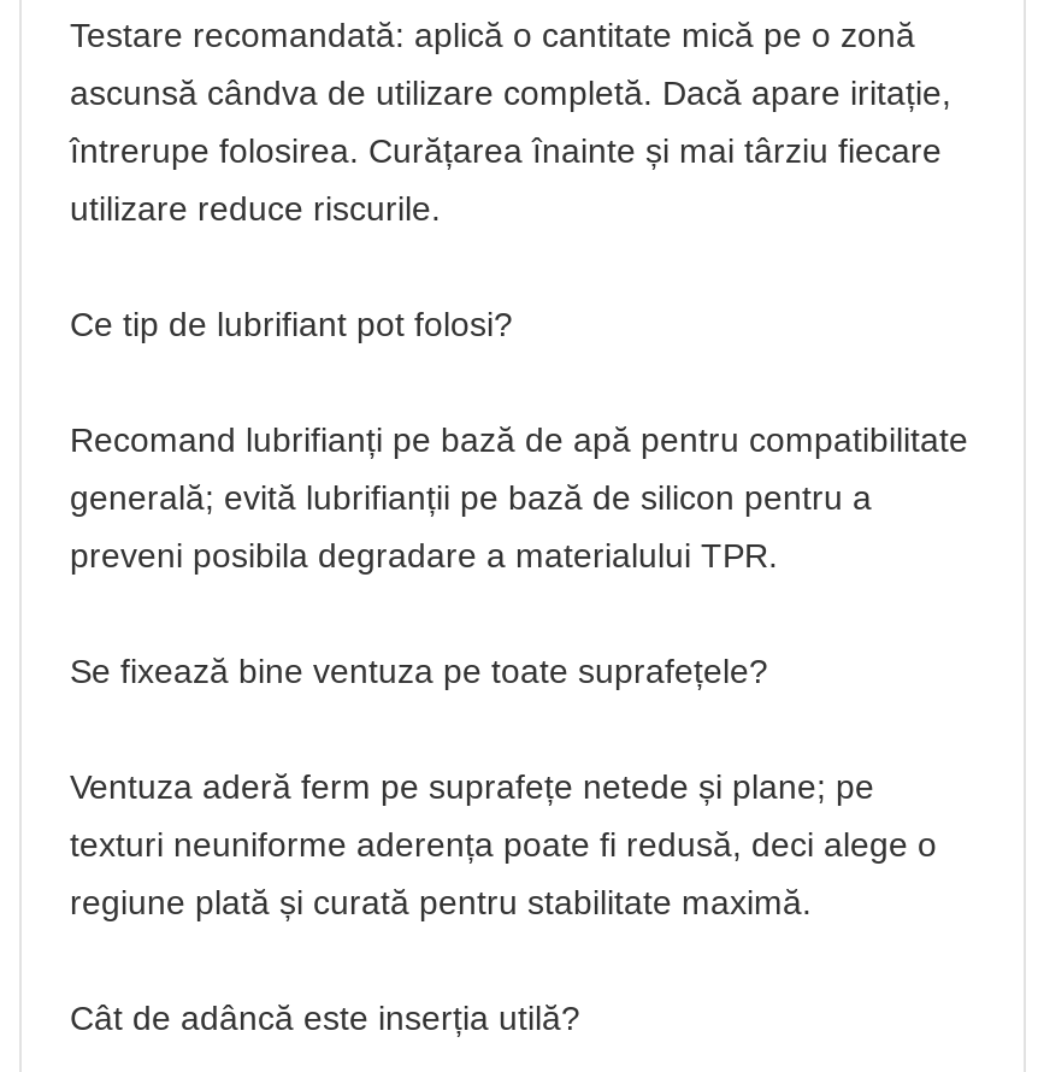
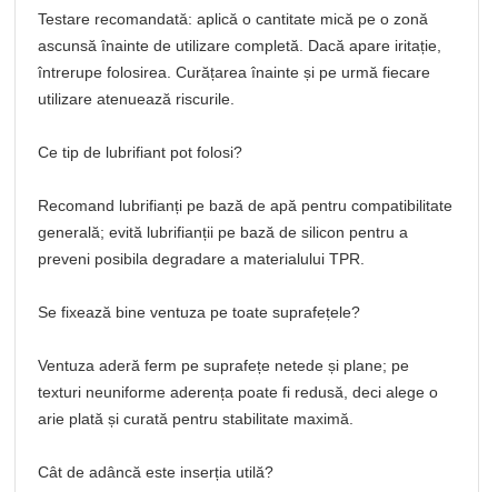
- ascunsă cândva de utilizare completă. Dacă apare iritație,
+ ascunsă înainte de utilizare completă. Dacă apare iritație,

- întrerupe folosirea. Curățarea înainte și mai târziu fiecare
+ întrerupe folosirea. Curățarea înainte și pe urmă fiecare

- utilizare reduce riscurile.
+ utilizare atenuează riscurile.

- regiune plată și curată pentru stabilitate maximă.
+ arie plată și curată pentru stabilitate maximă.
